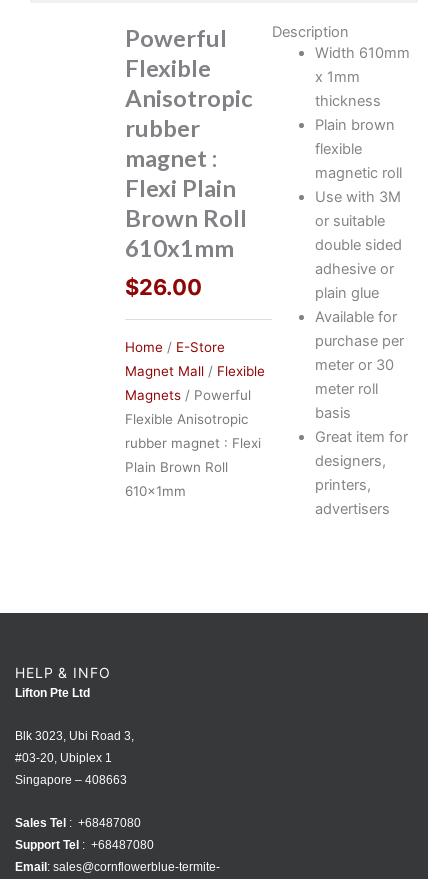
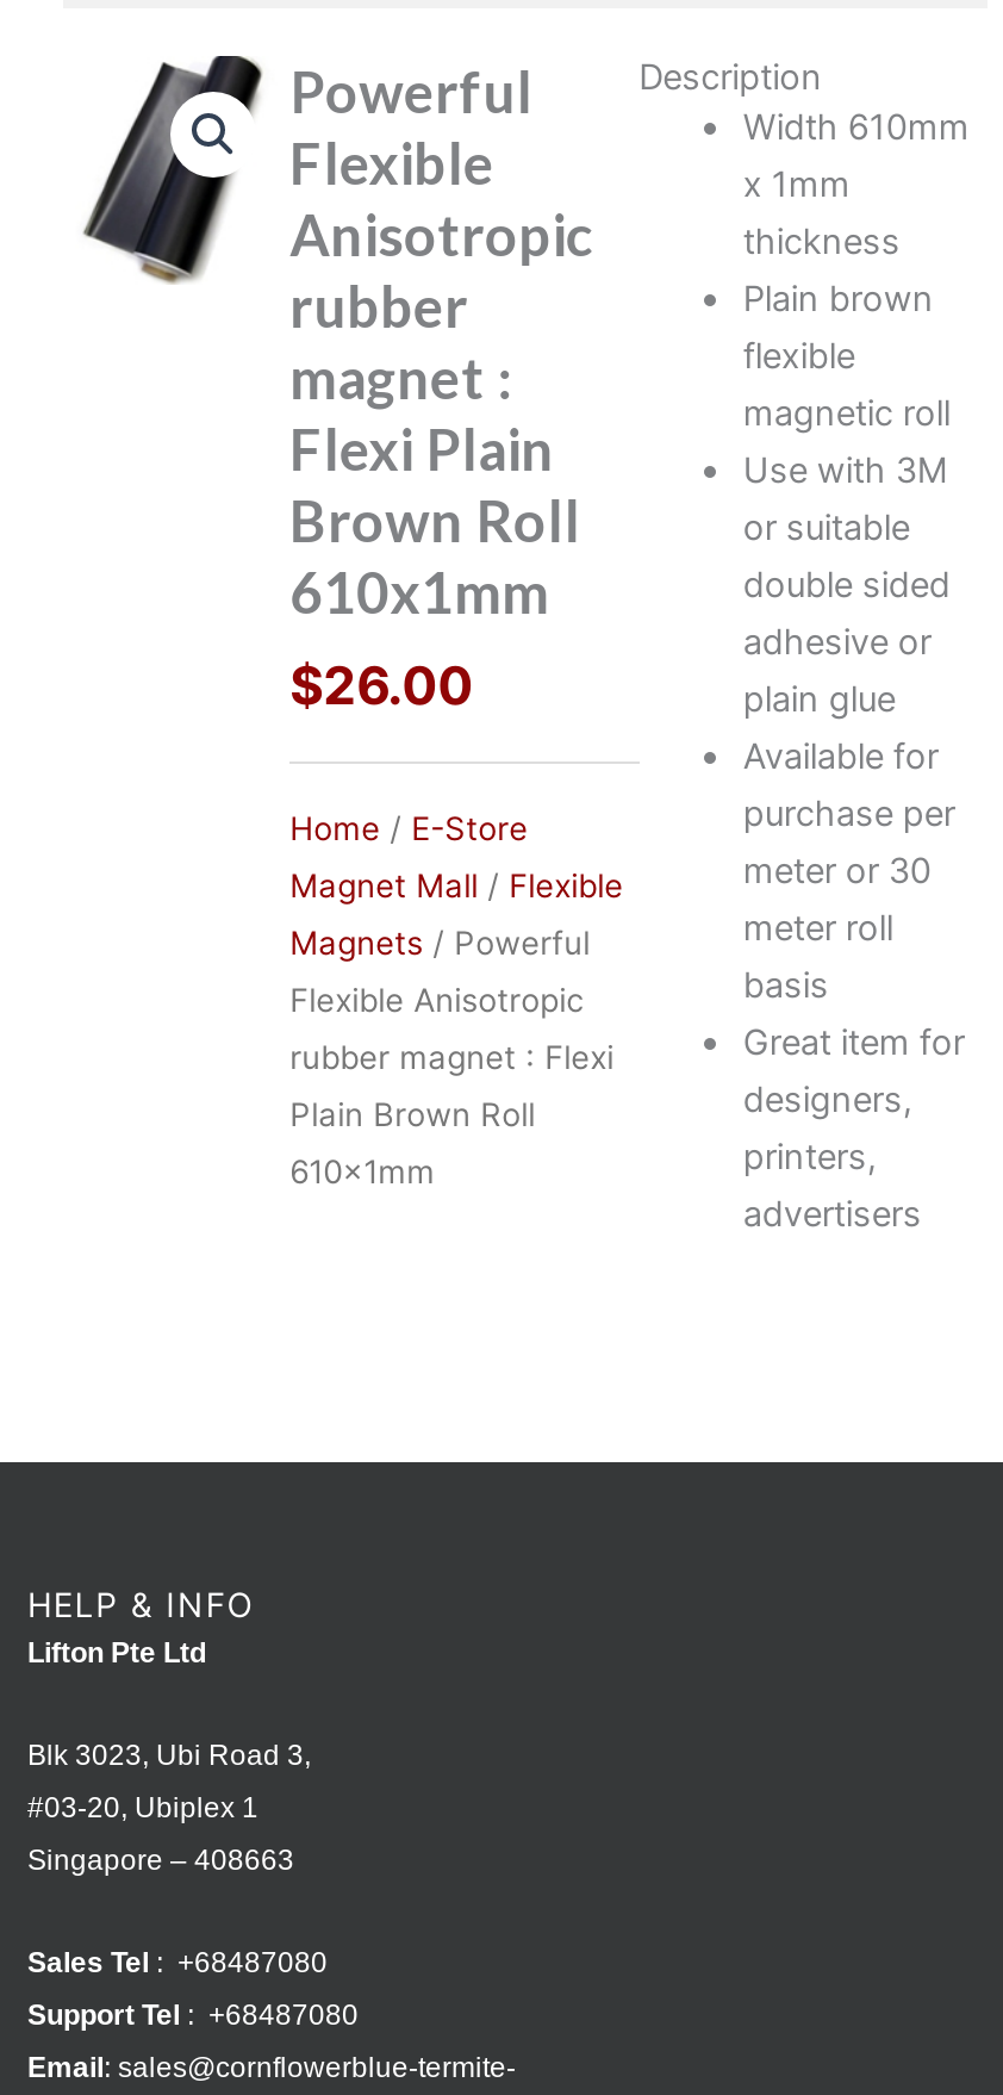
+ [image]
